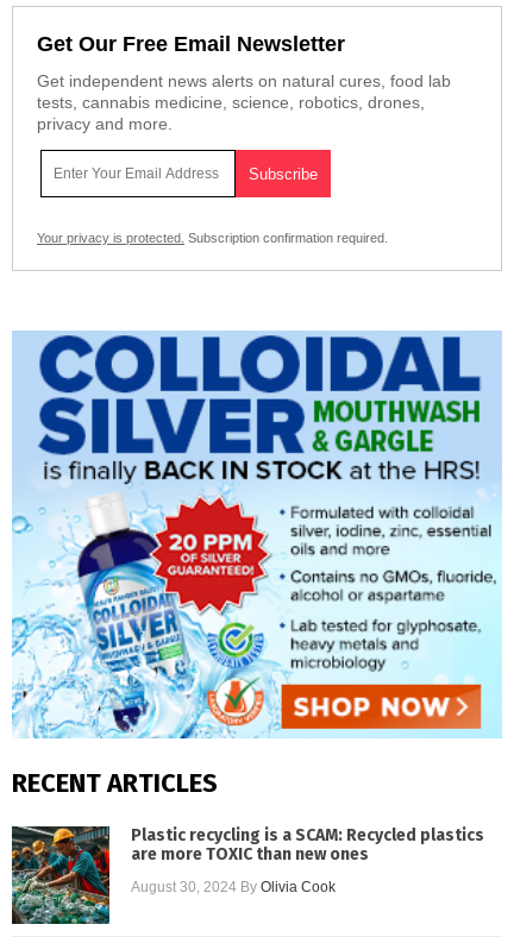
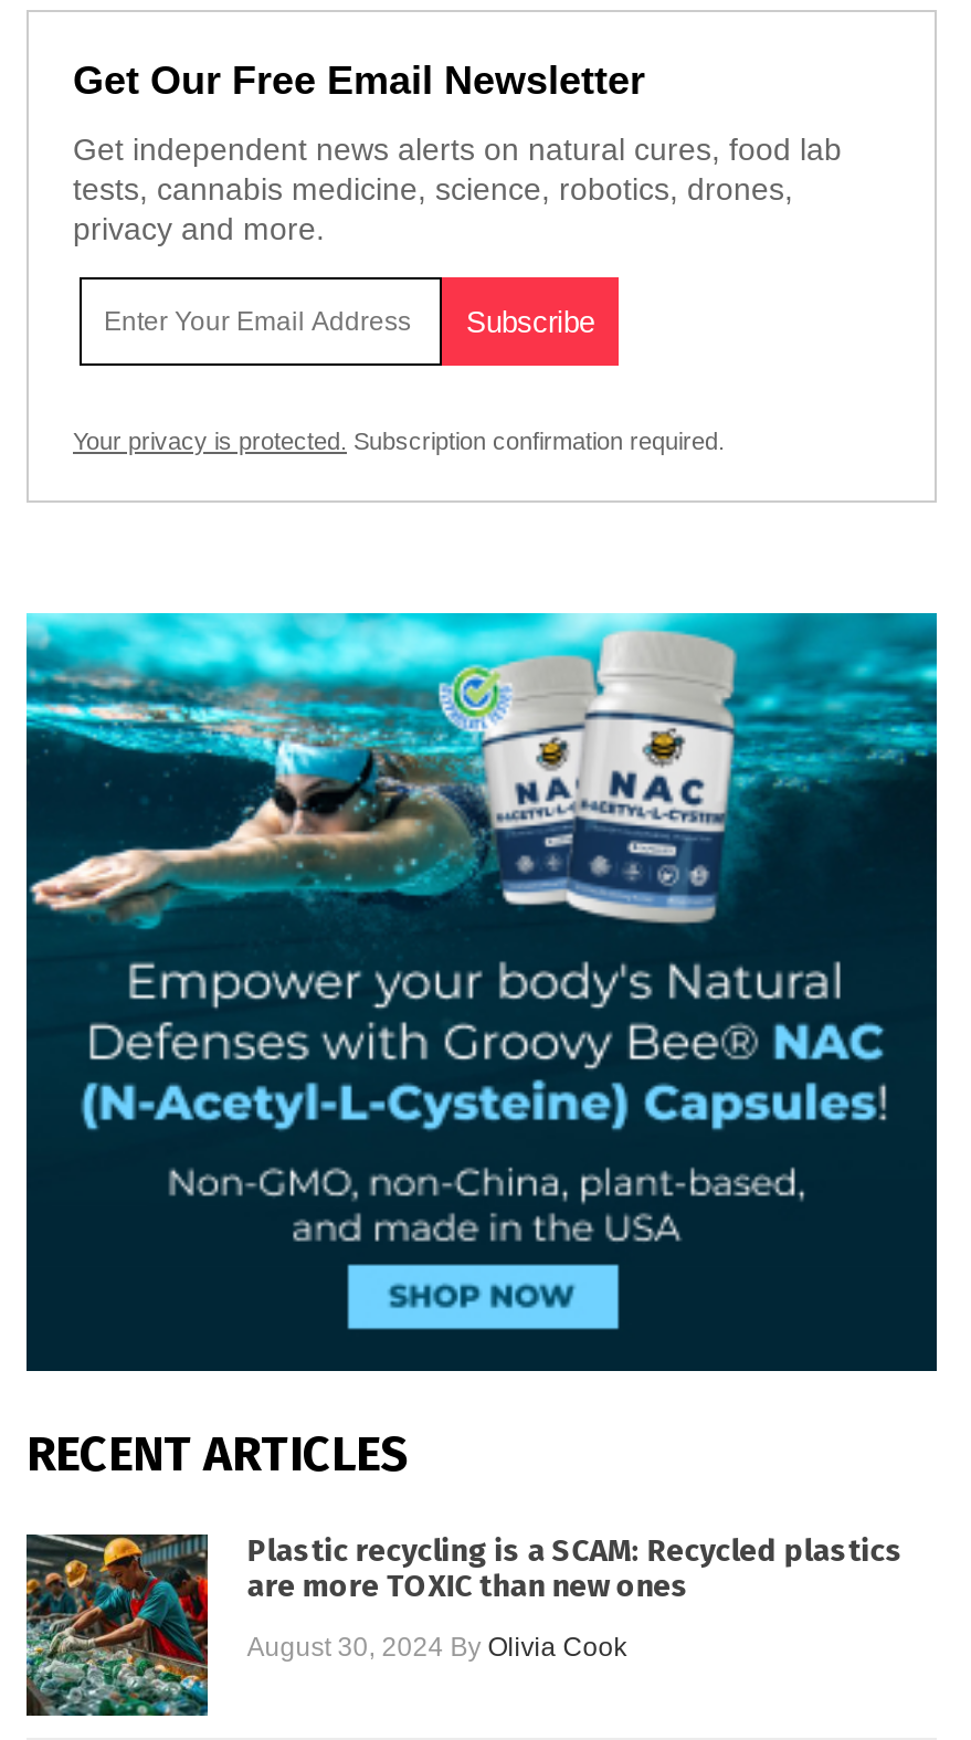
- [image]
+ [image]
